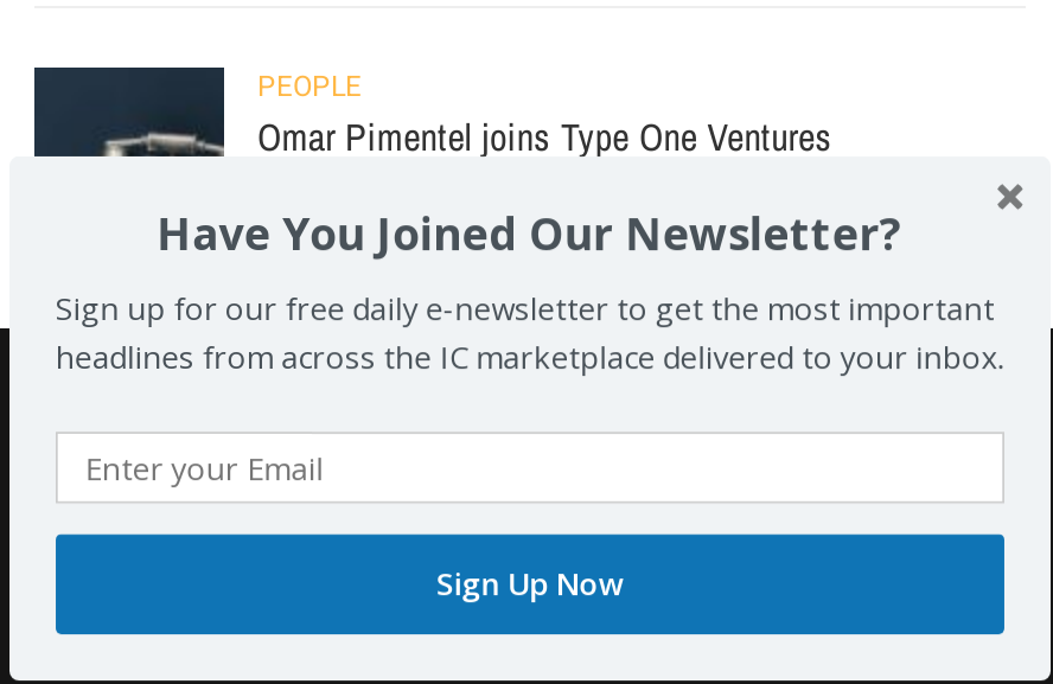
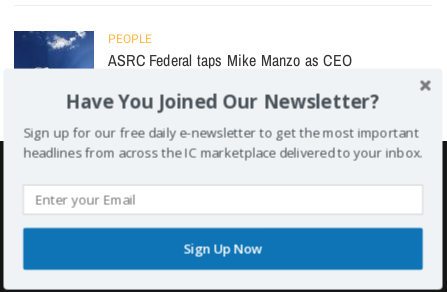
- [image]
- Omar Pimentel joins Type One Ventures
+ [image]
+ ASRC Federal taps Mike Manzo as CEO
